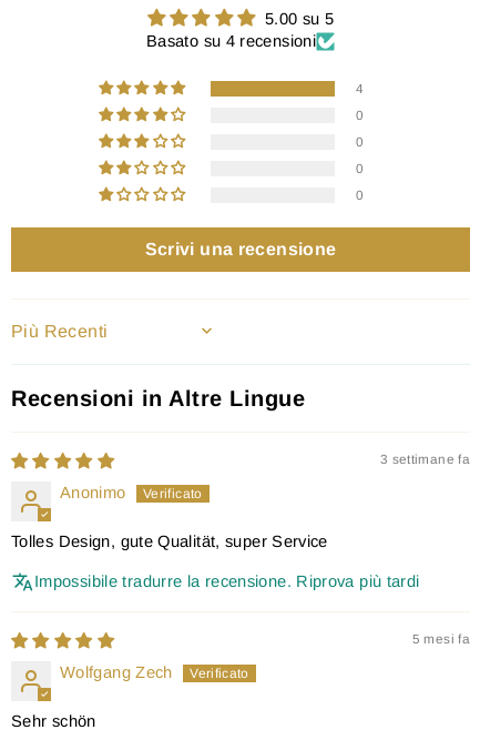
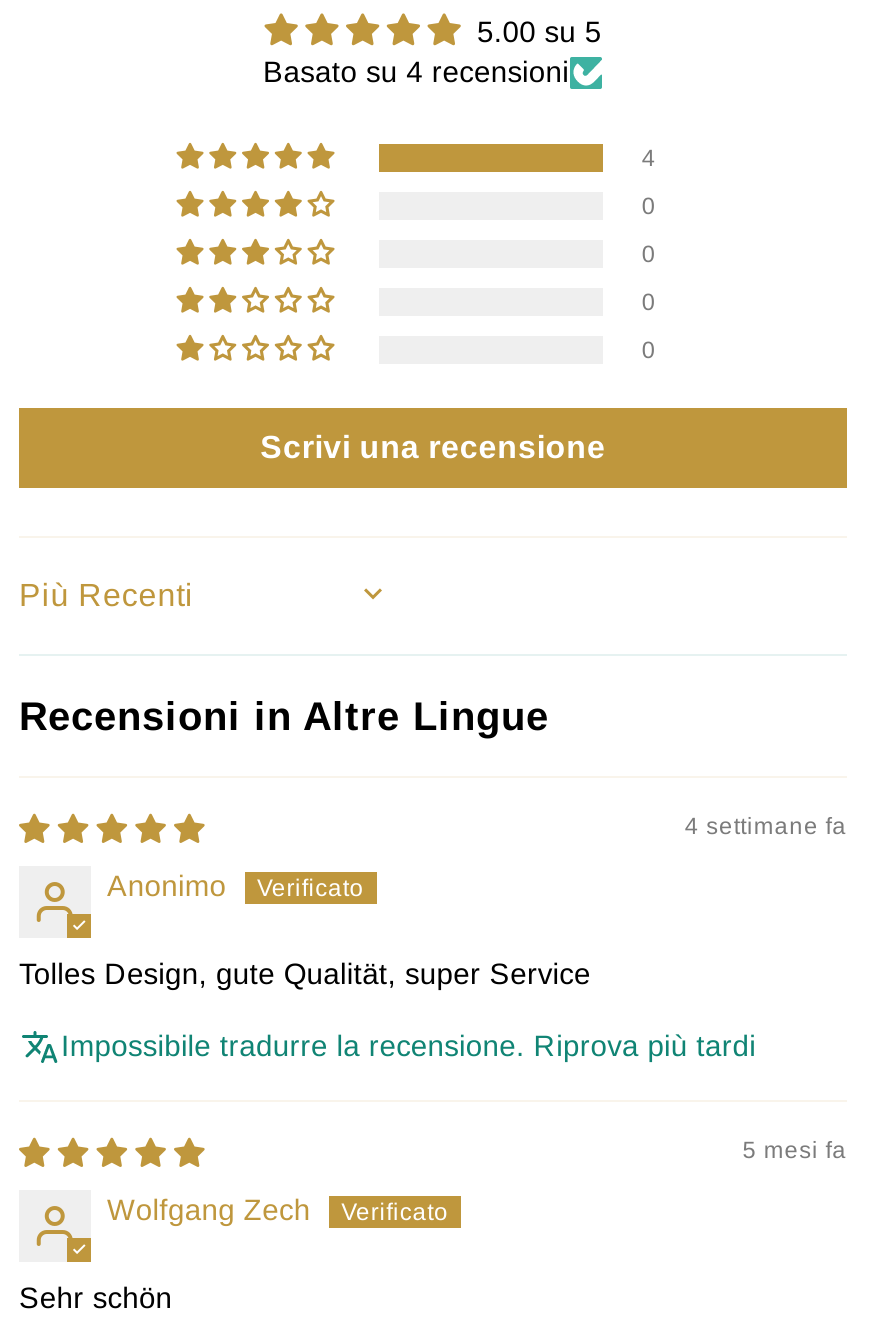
- 3 settimane fa
+ 4 settimane fa
